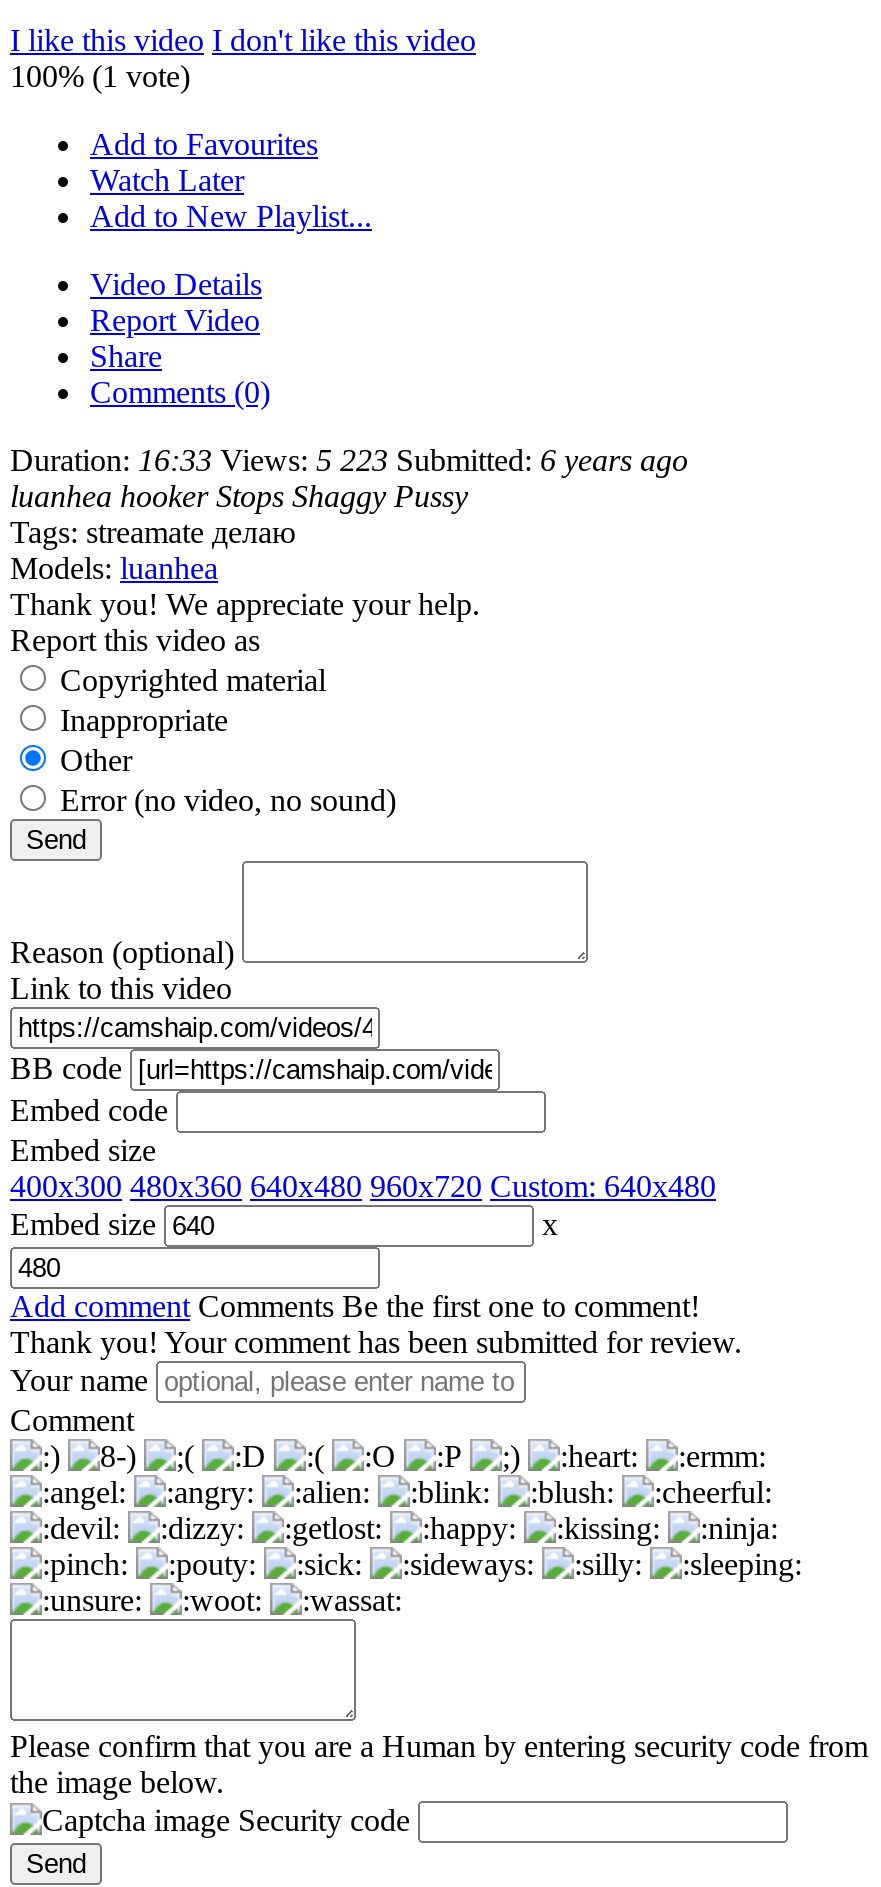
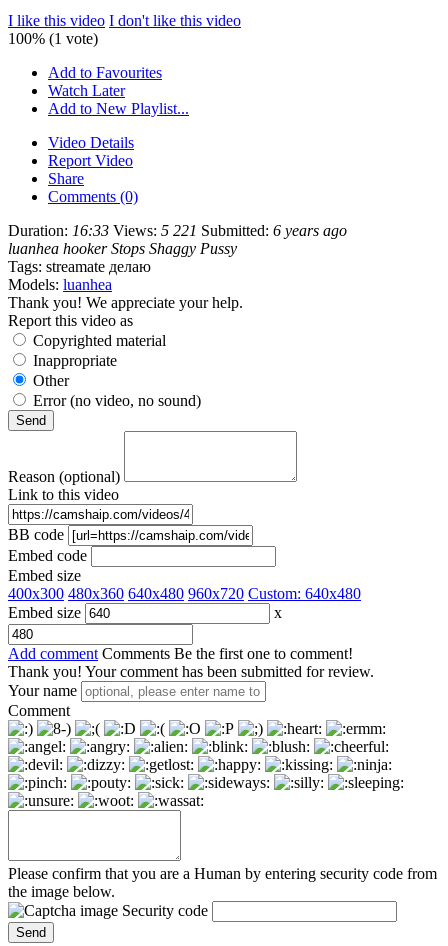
- Duration: 16:33 Views: 5 223 Submitted: 6 years ago
+ Duration: 16:33 Views: 5 221 Submitted: 6 years ago
